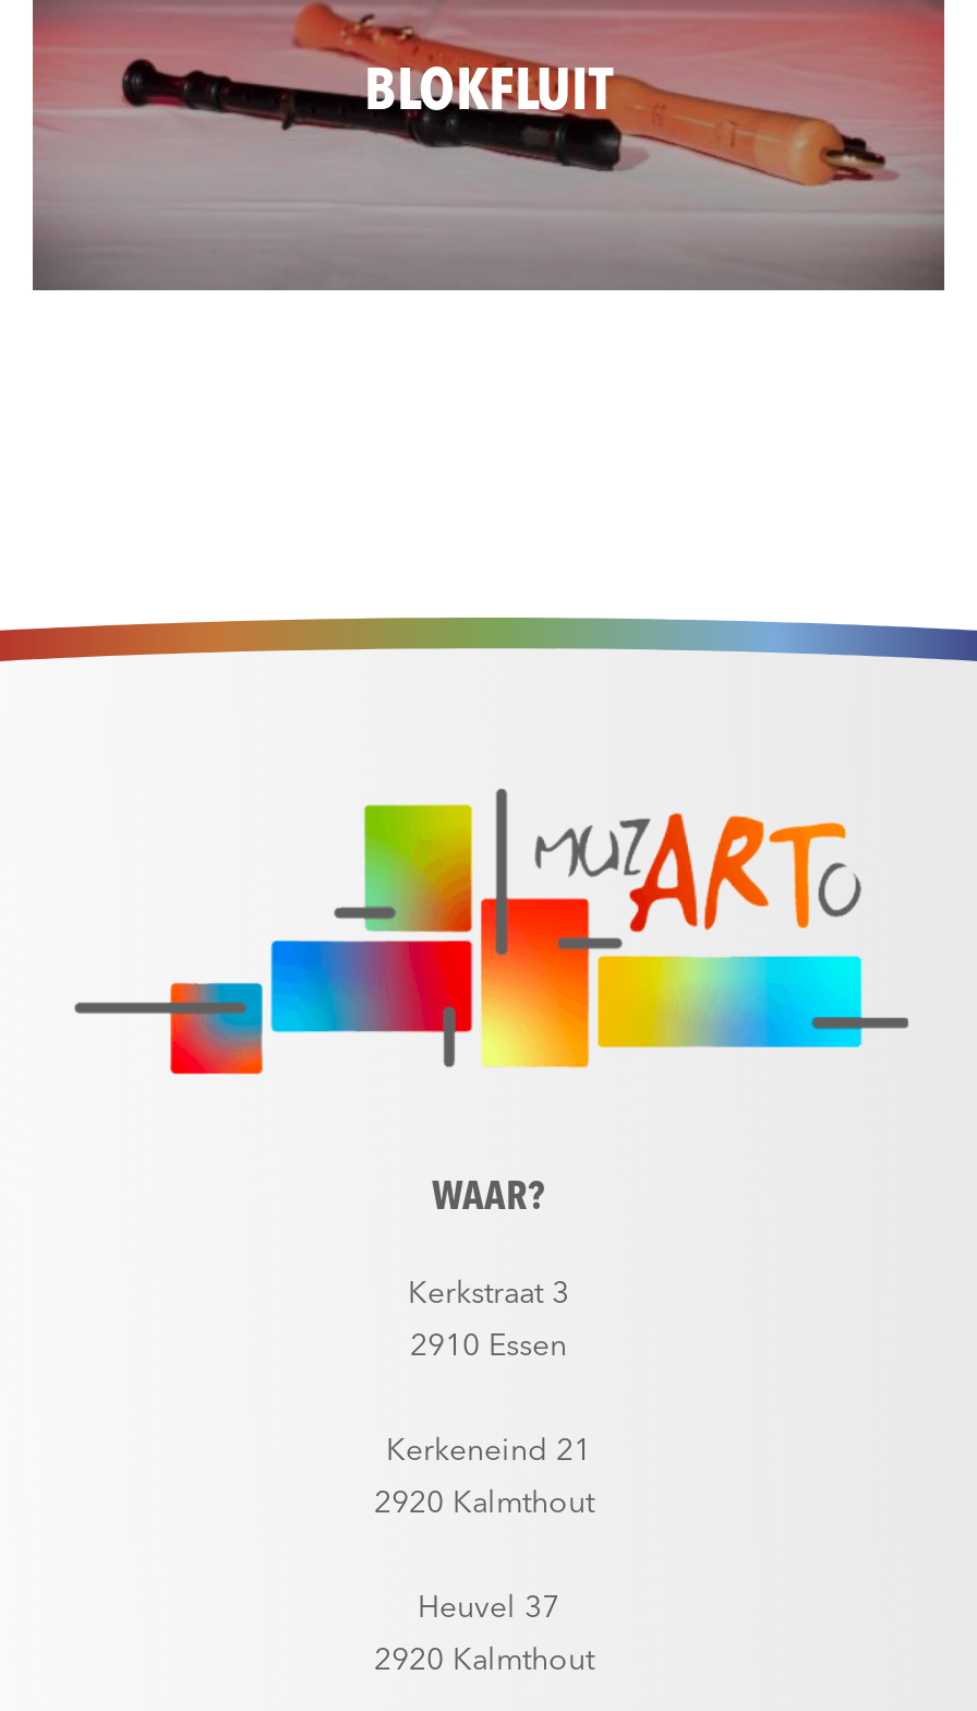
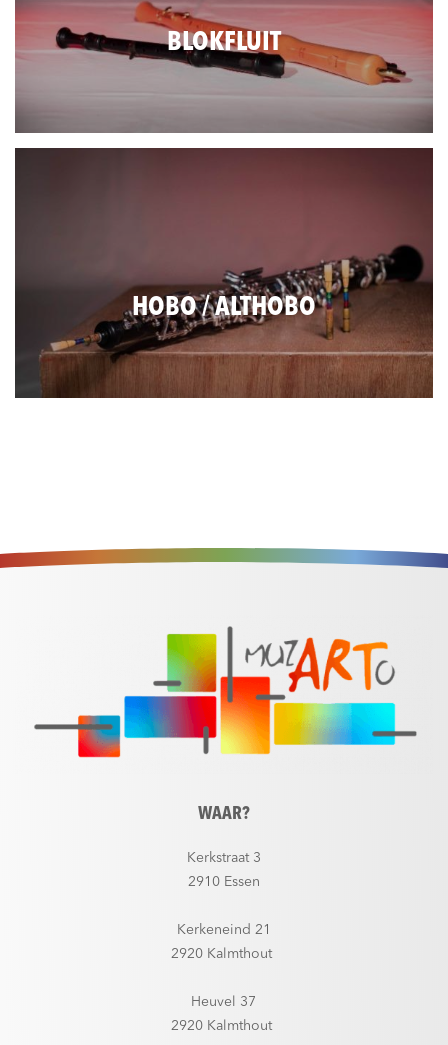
+ [image]
+ HOBO / ALTHOBO
